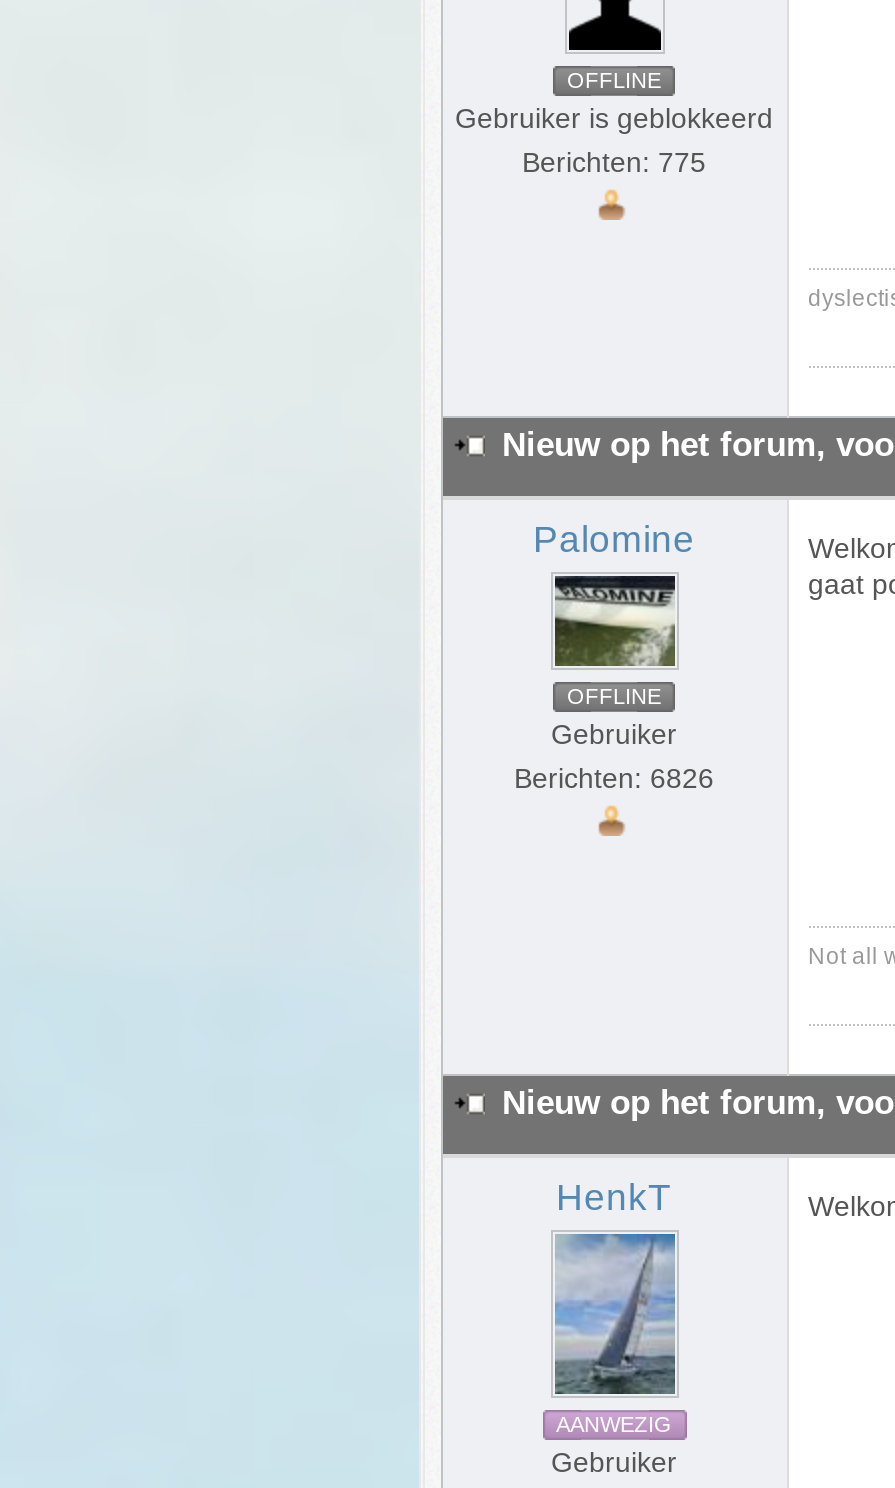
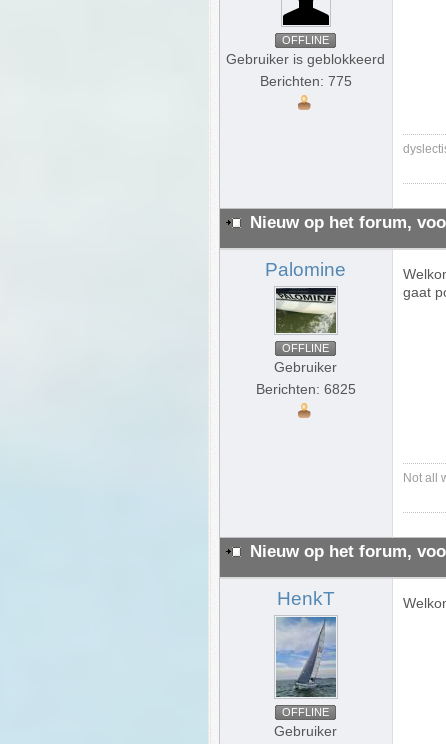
- Berichten: 6826
+ Berichten: 6825

- AANWEZIG
+ OFFLINE
